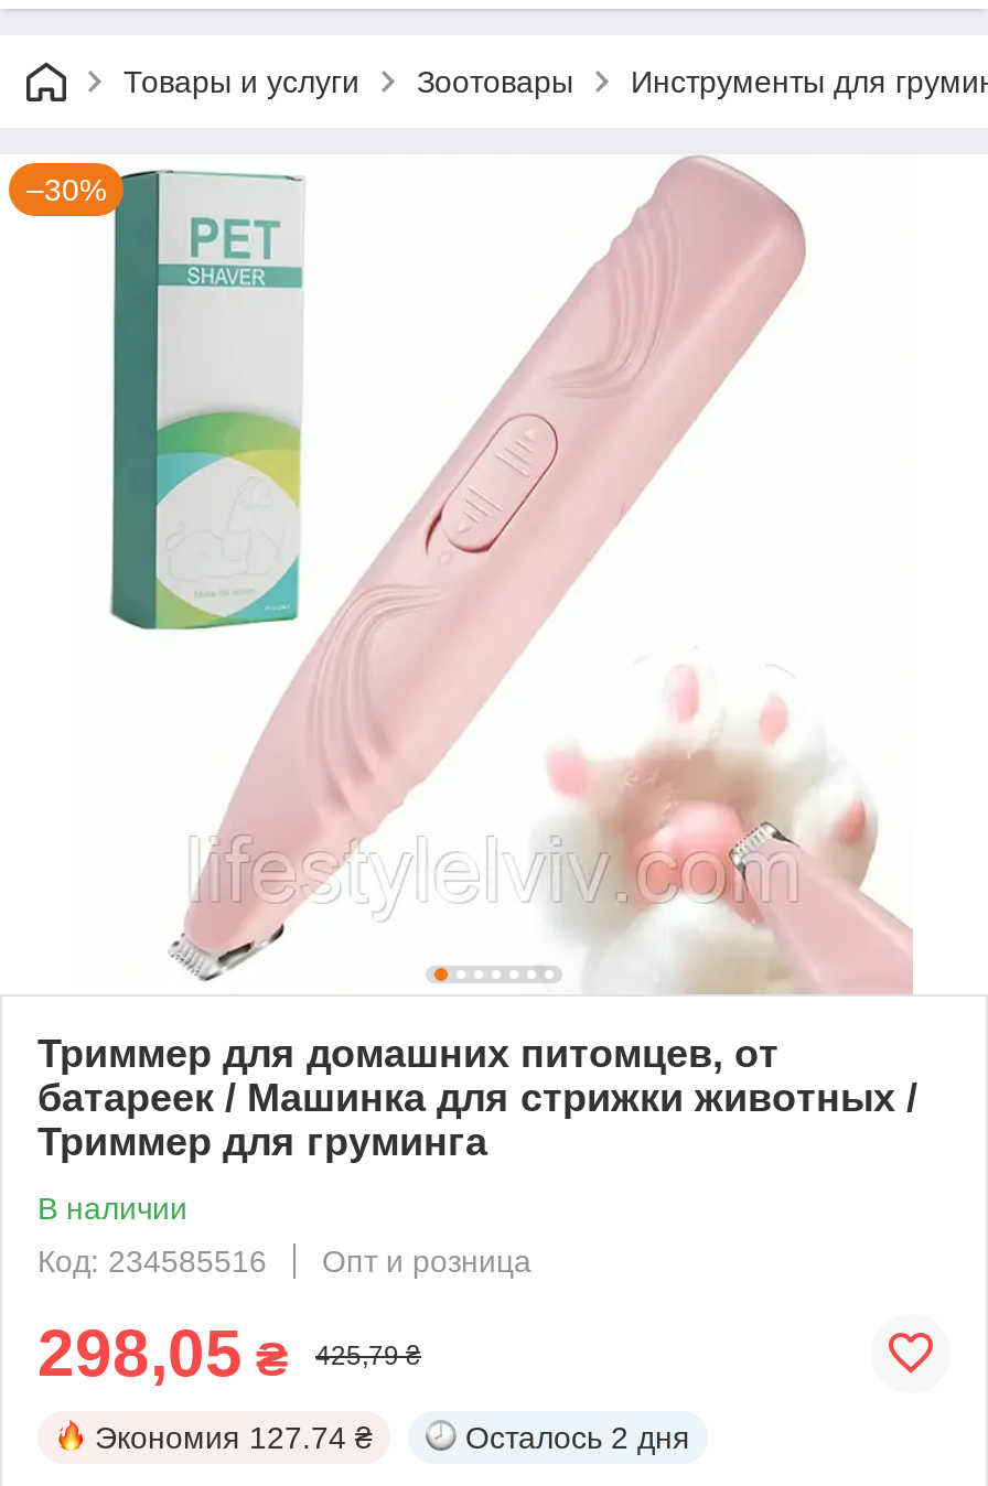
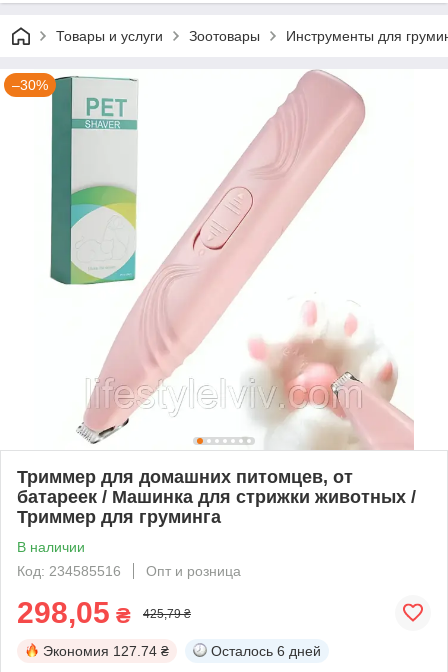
- Осталось 2 дня
+ Осталось 6 дней
